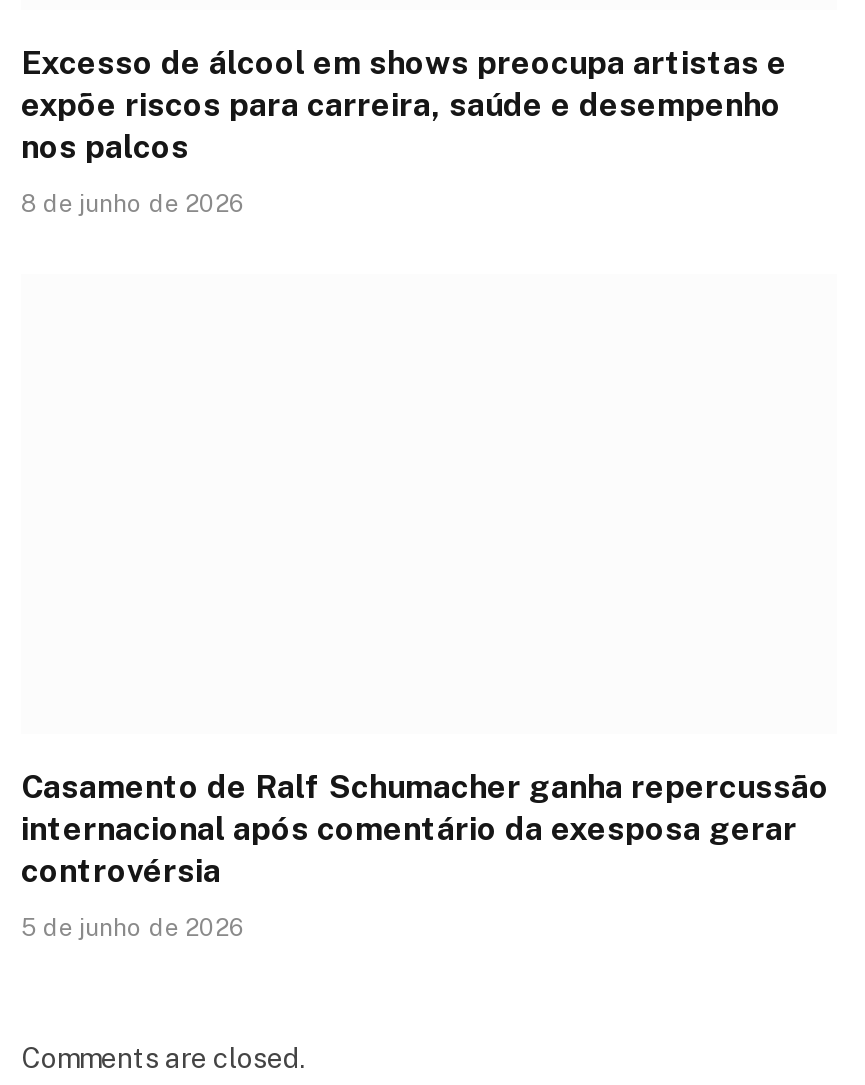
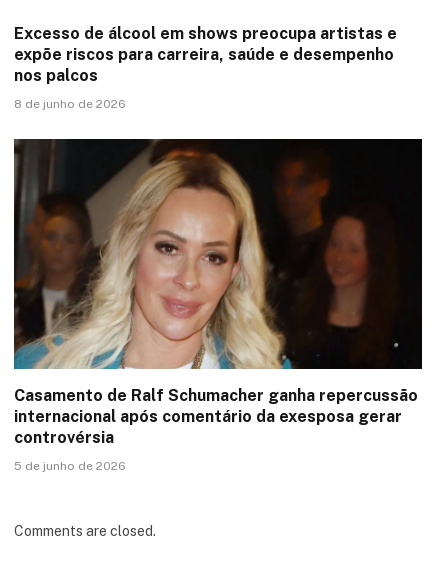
+ [image]
